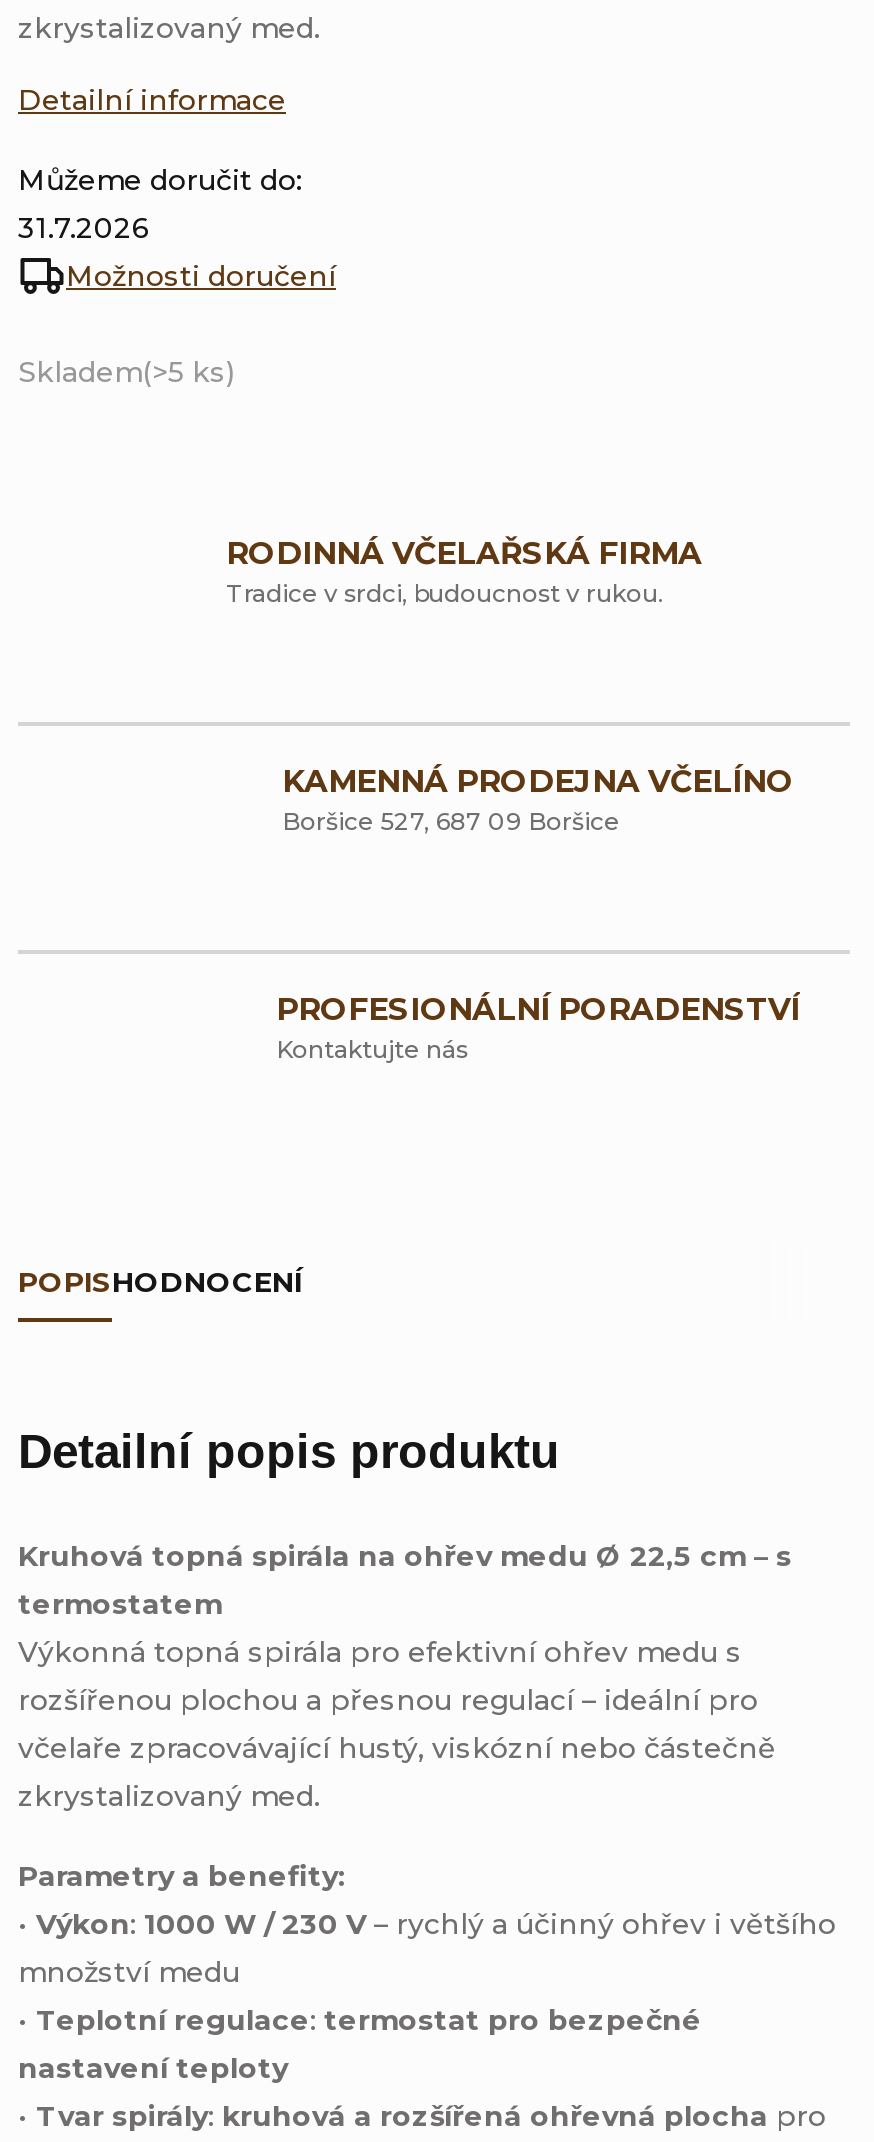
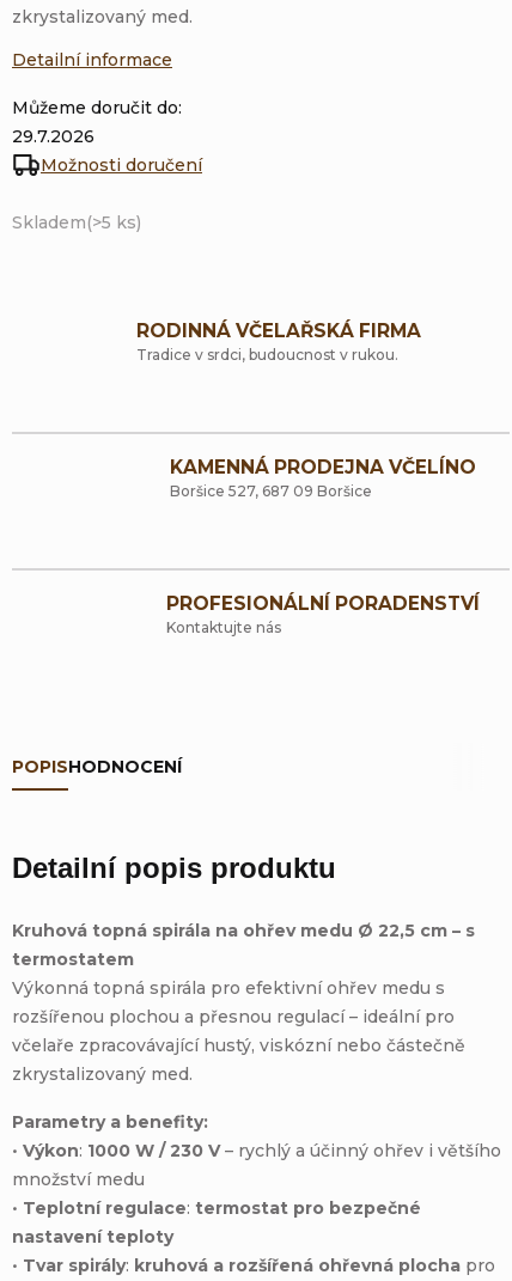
- 31.7.2026
+ 29.7.2026
